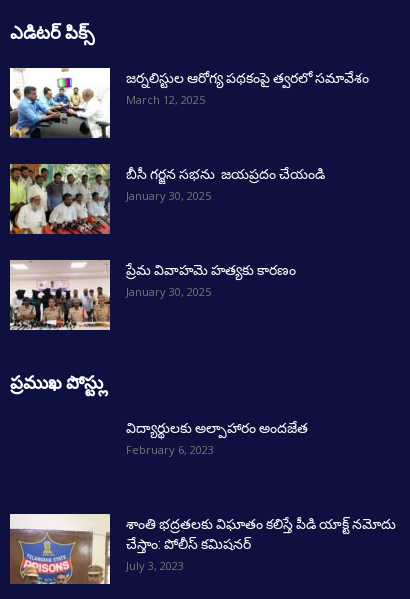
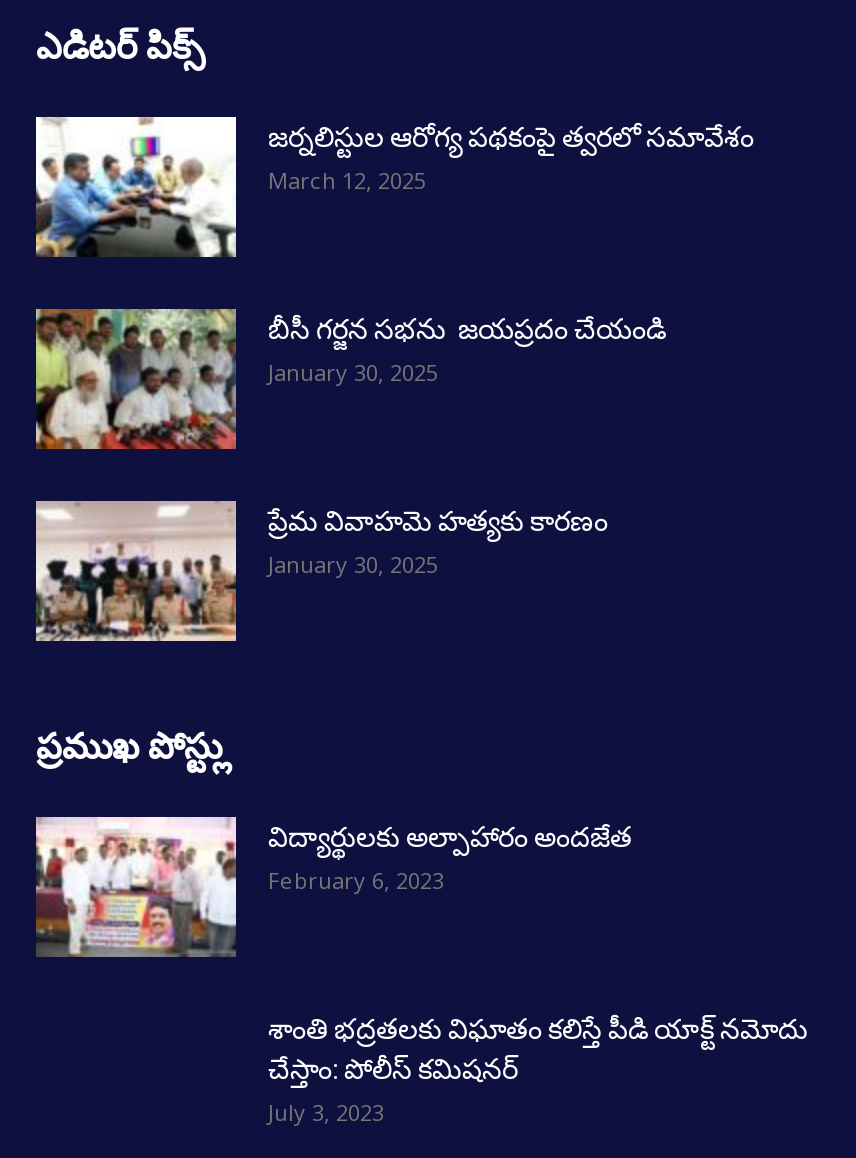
+ [image]

- [image]
